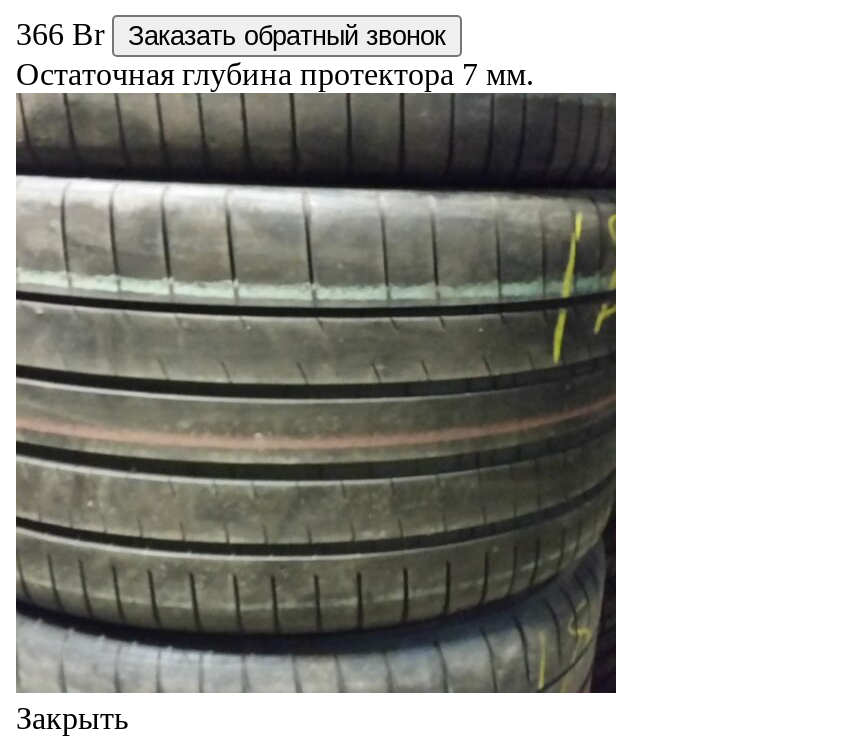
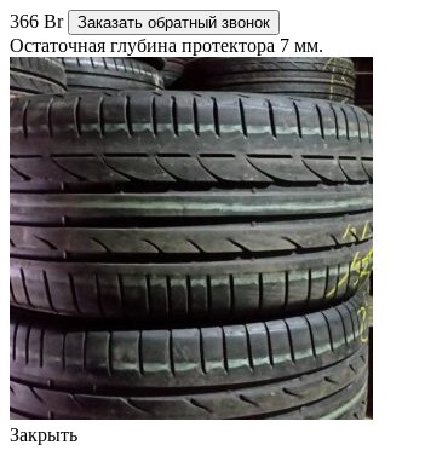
- [image]
+ [image]
